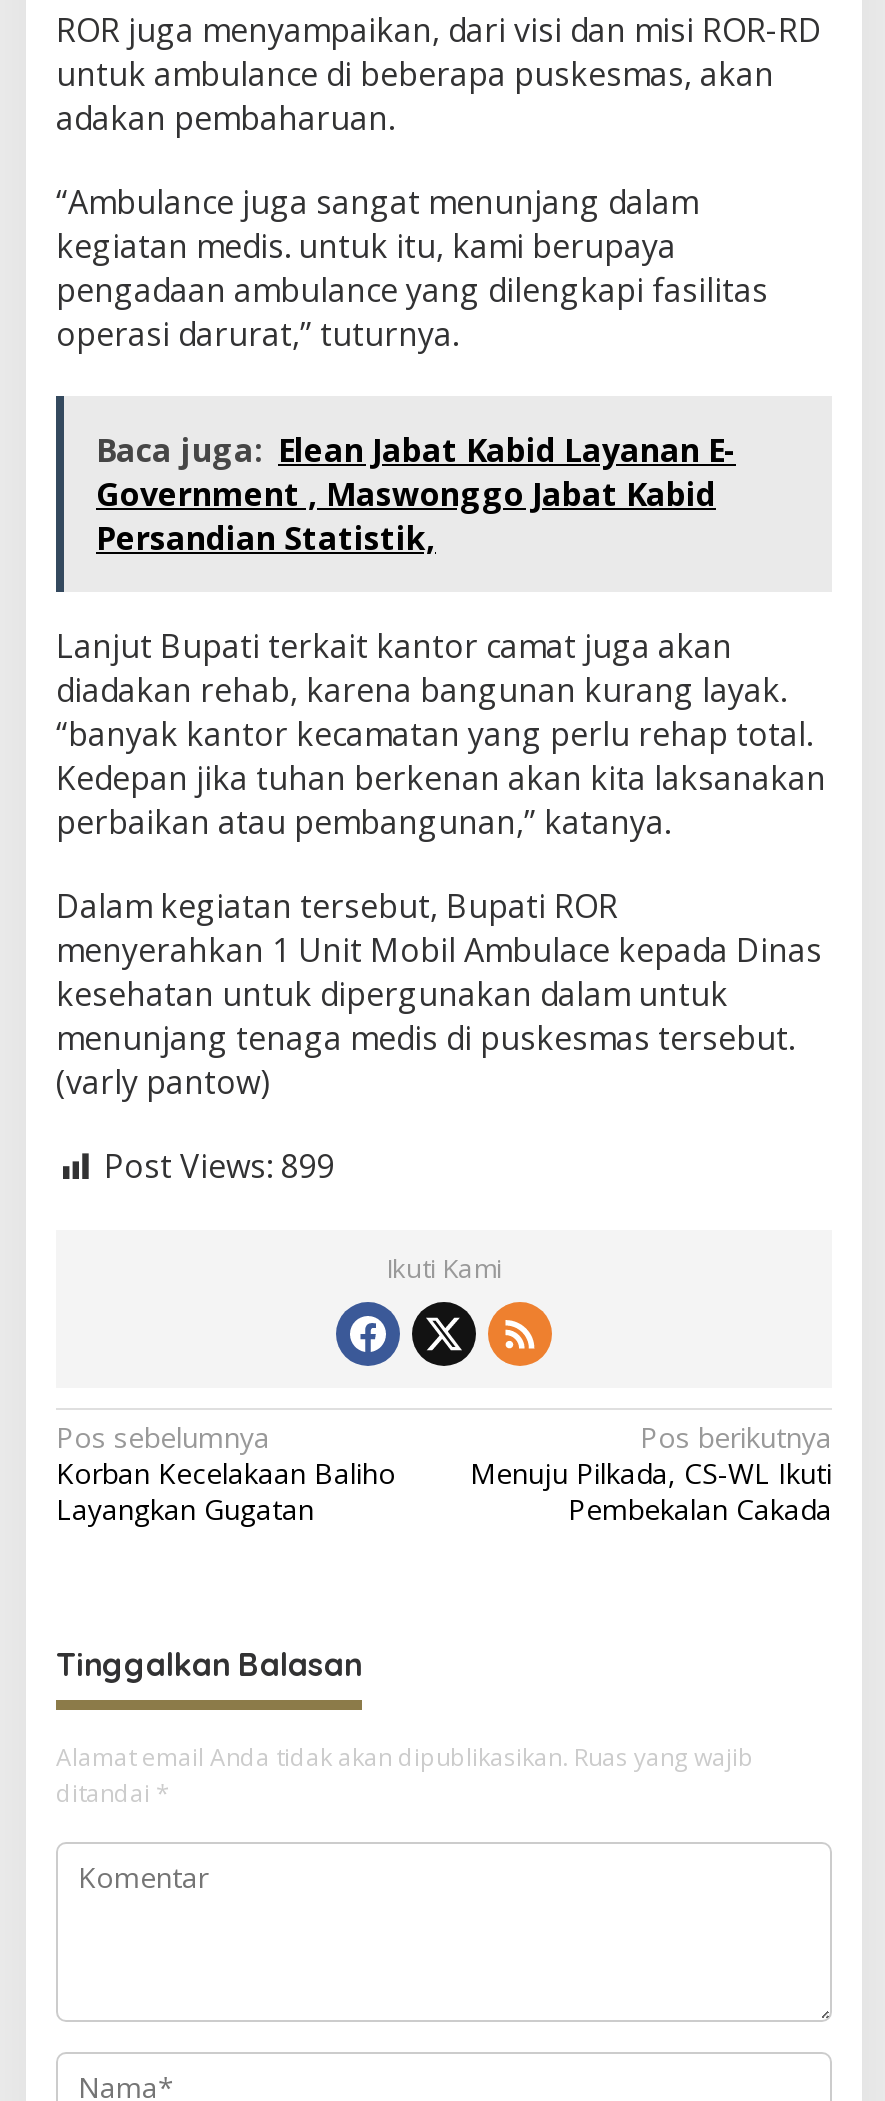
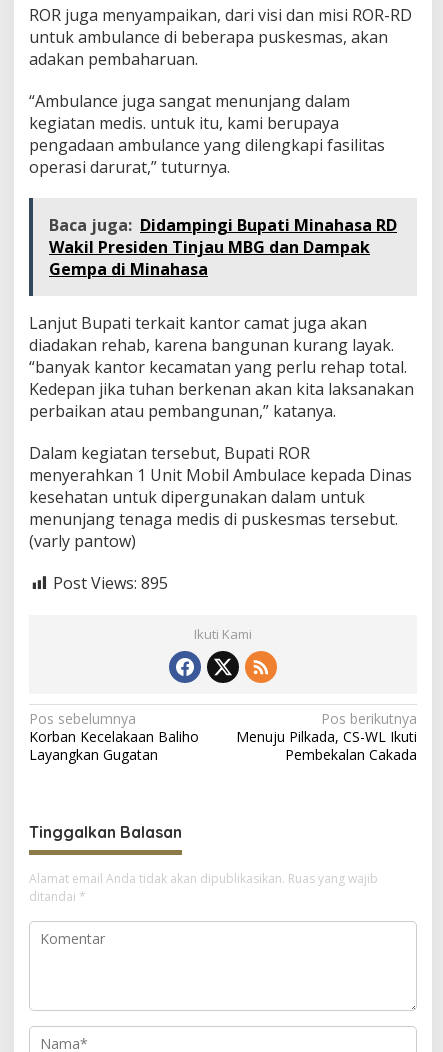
- Baca juga: Elean Jabat Kabid Layanan E-
- Government , Maswonggo Jabat Kabid
- Persandian Statistik,
+ Baca juga: Didampingi Bupati Minahasa RD
+ Wakil Presiden Tinjau MBG dan Dampak
+ Gempa di Minahasa

- Post Views: 899
+ Post Views: 895
